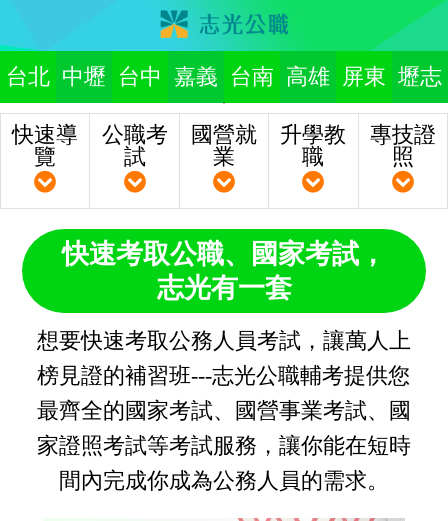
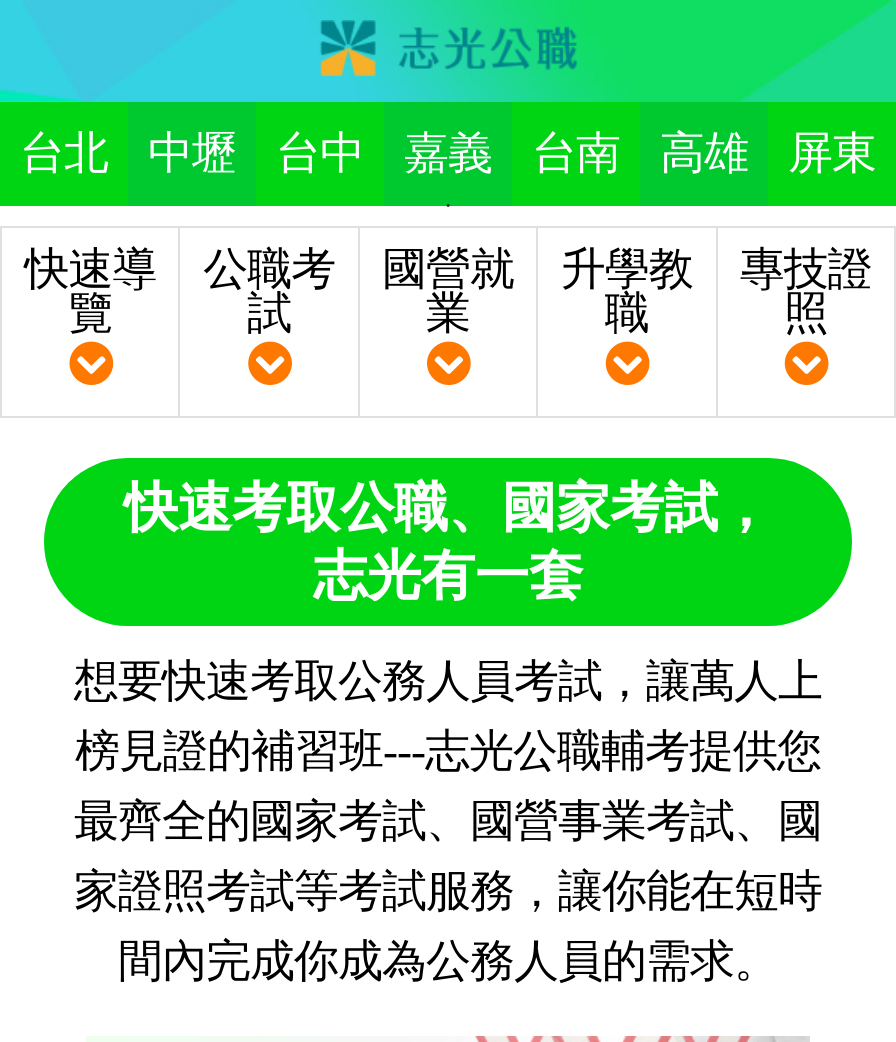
- 台北 中壢 台中 嘉義 台南 高雄 屏東 壢志
+ 台北
+ 中壢
+ 台中
+ 嘉義
+ 台南
+ 高雄
+ 屏東
